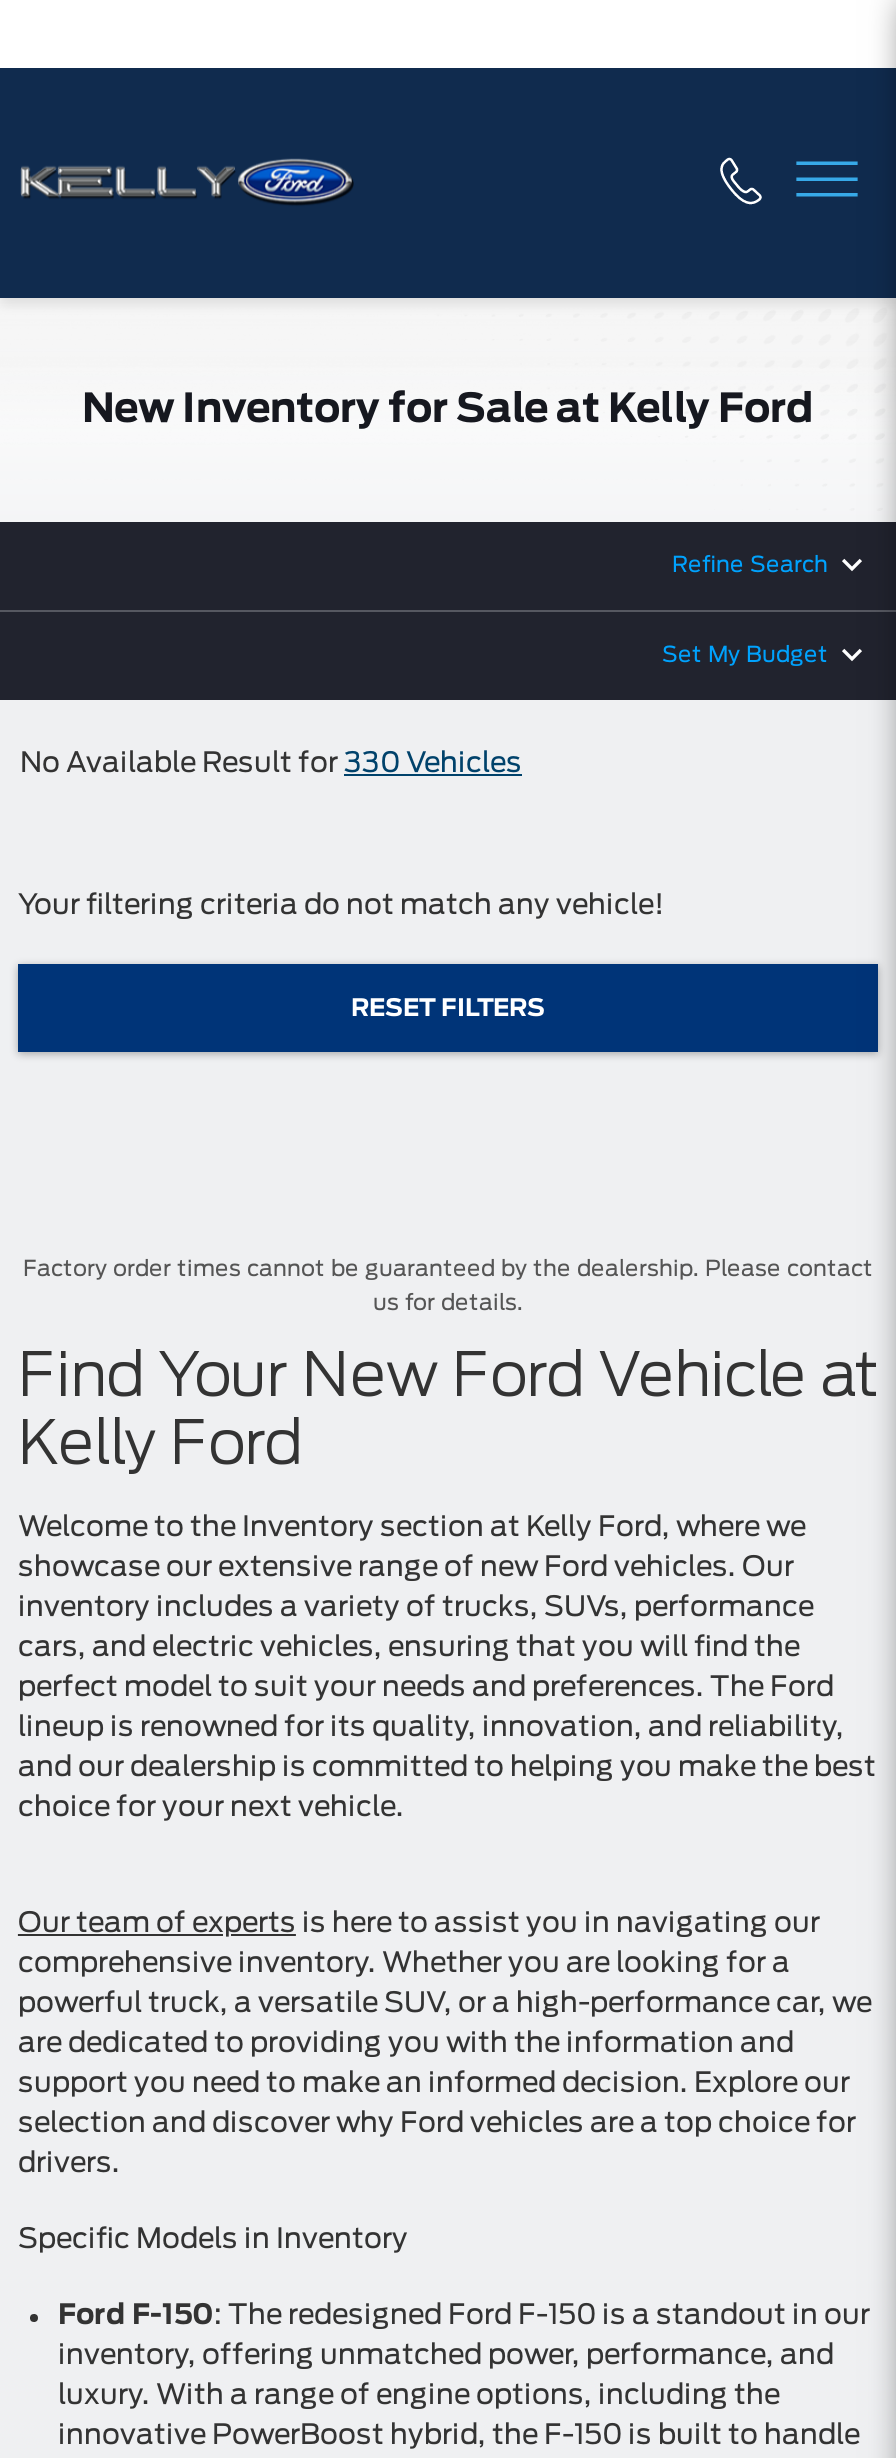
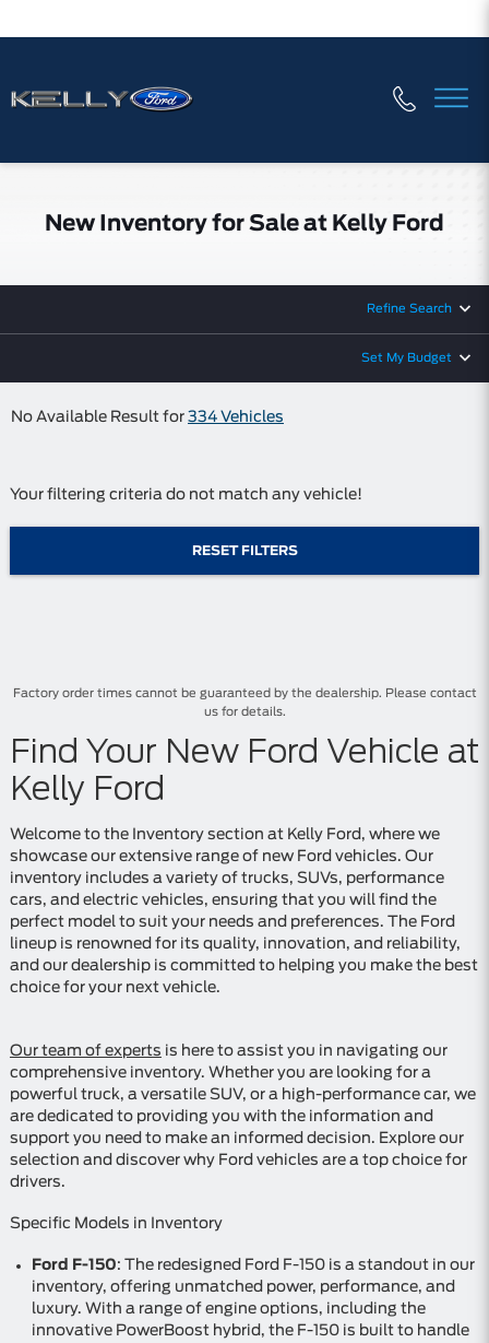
- No Available Result for 330 Vehicles
+ No Available Result for 334 Vehicles
